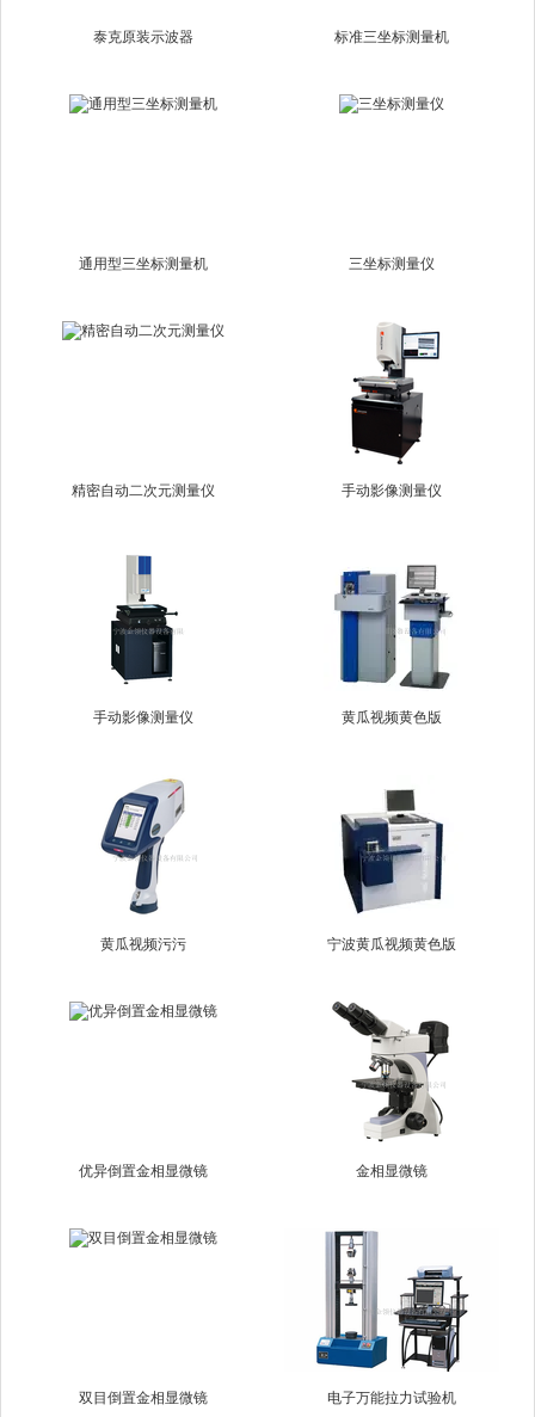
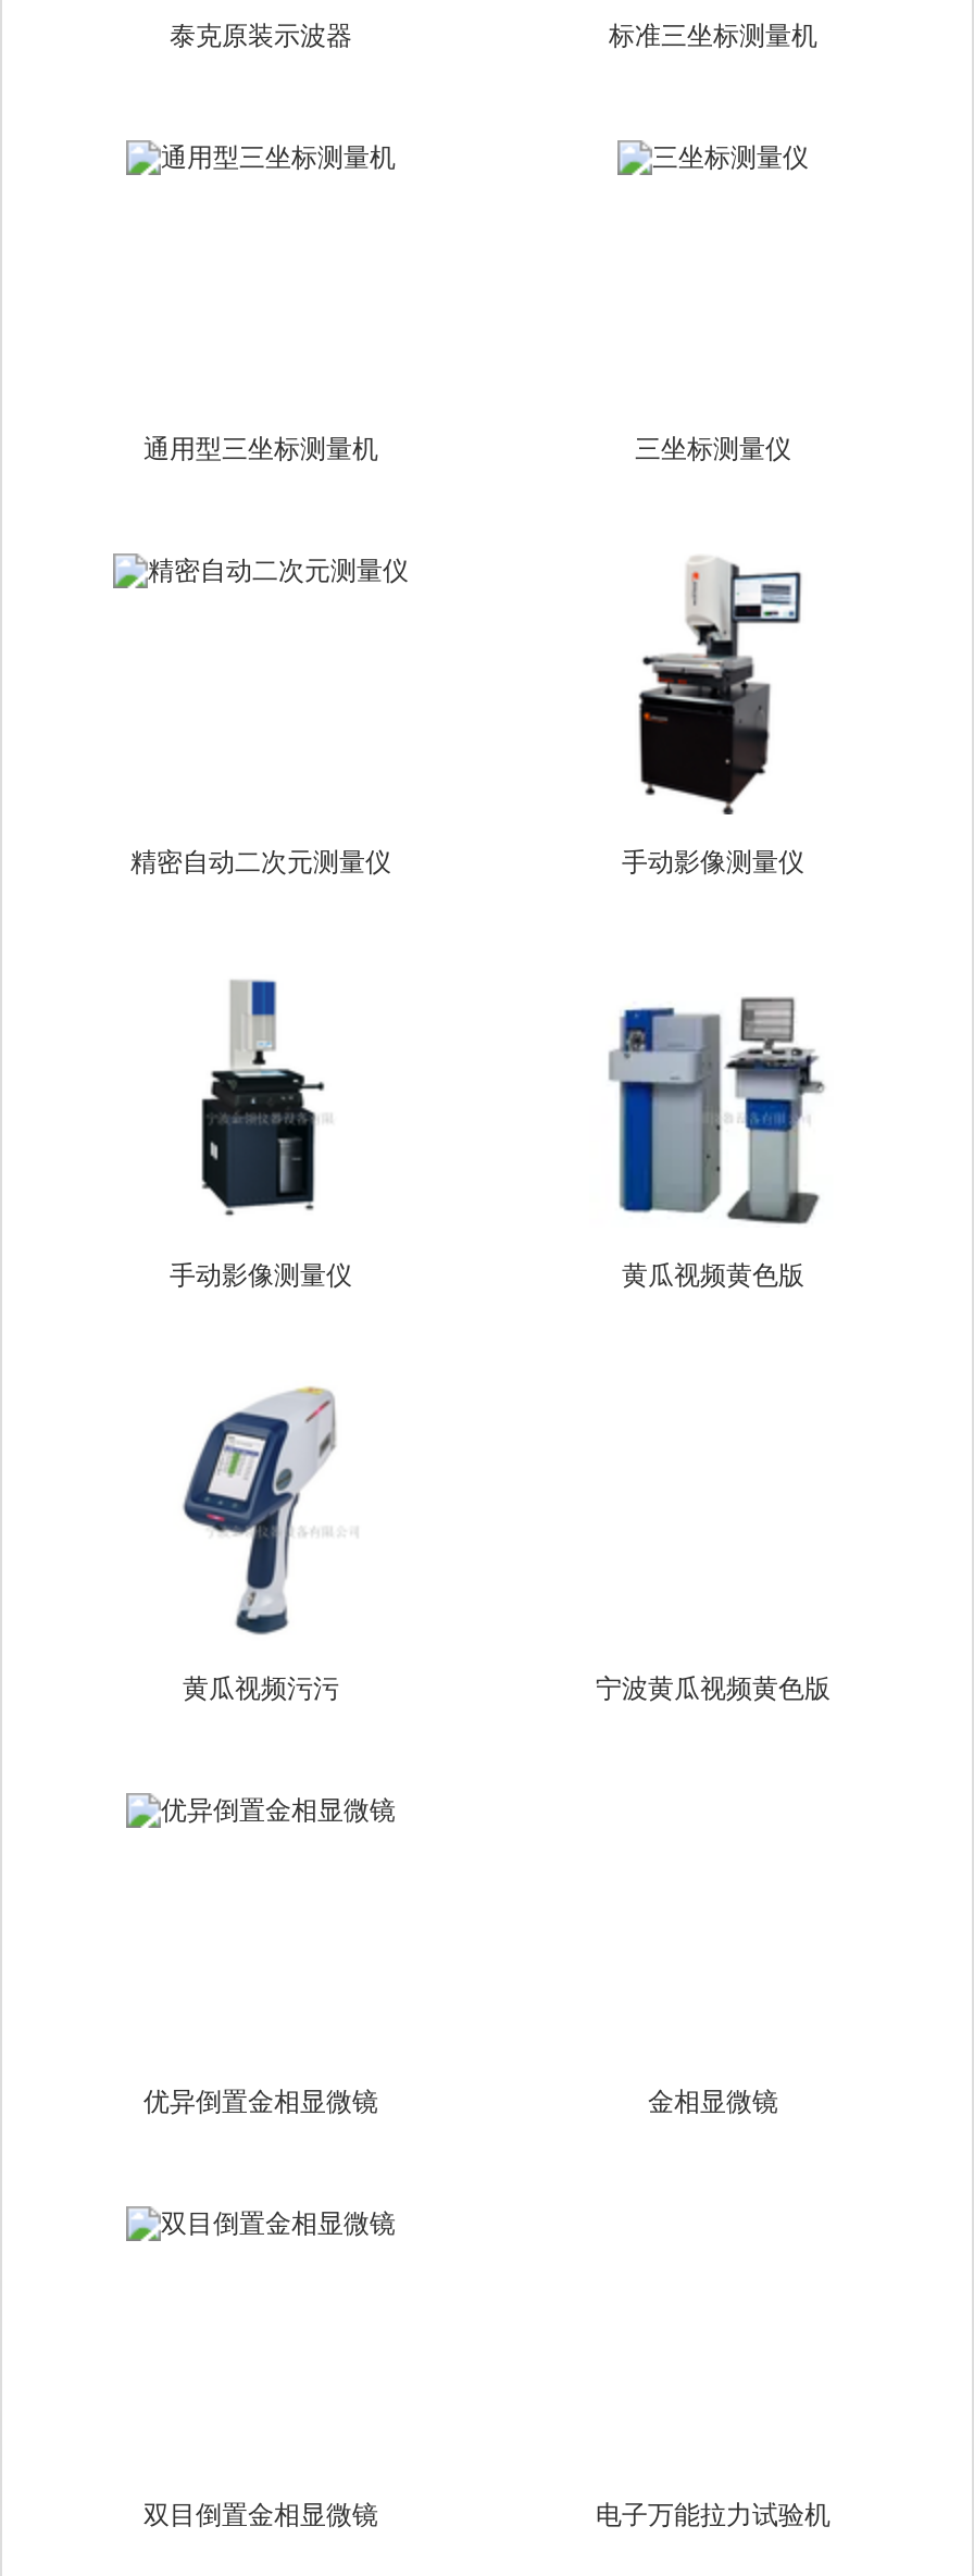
- [image]

- [image]

- [image]
